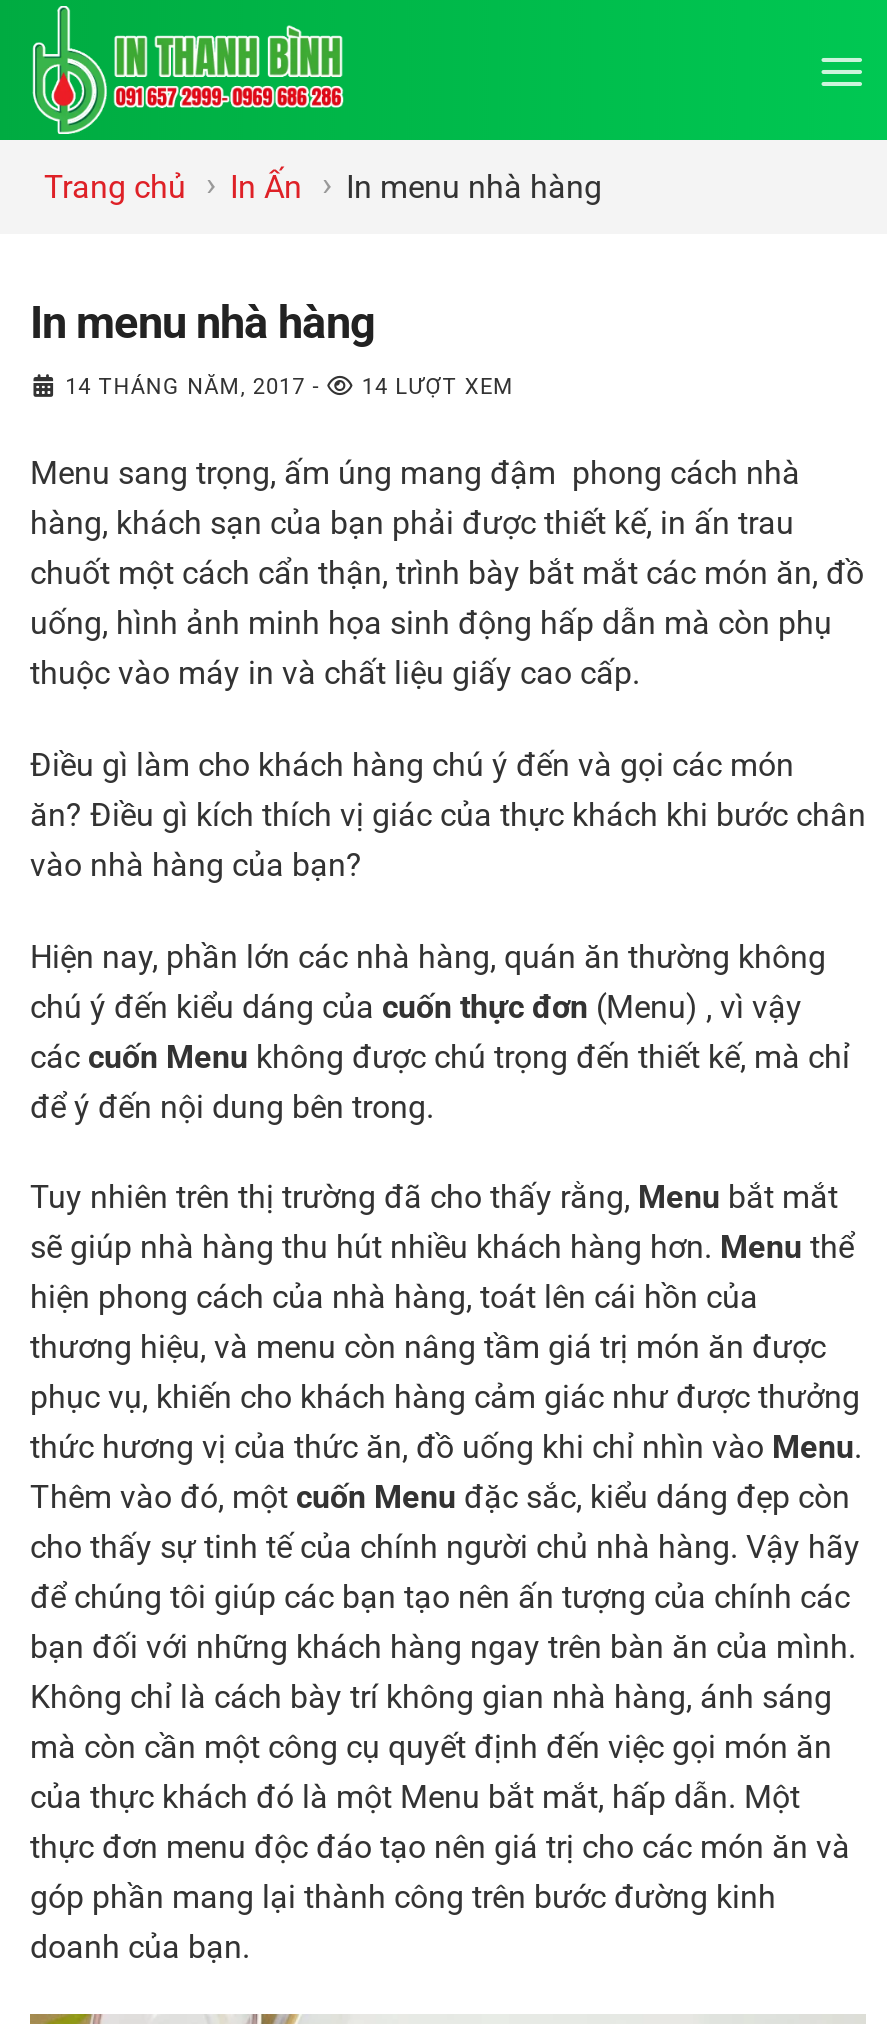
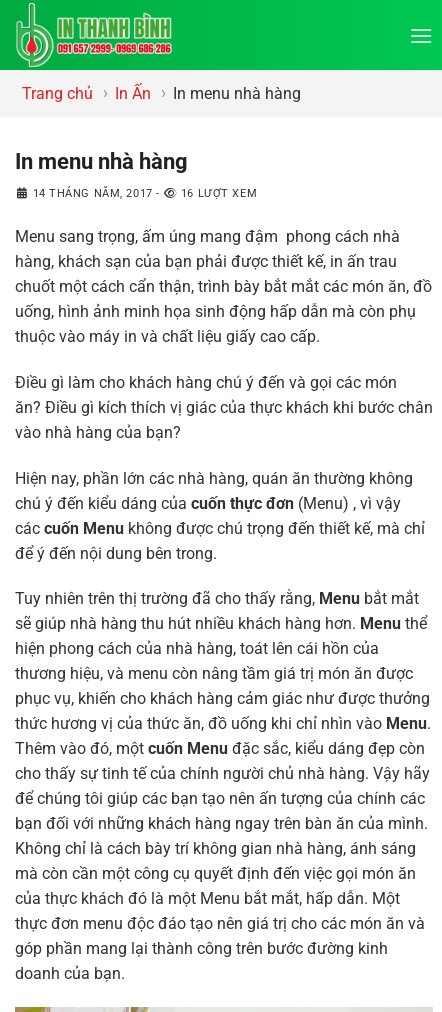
- 14 THÁNG NĂM, 2017 - 14 LƯỢT XEM
+ 14 THÁNG NĂM, 2017 - 16 LƯỢT XEM
